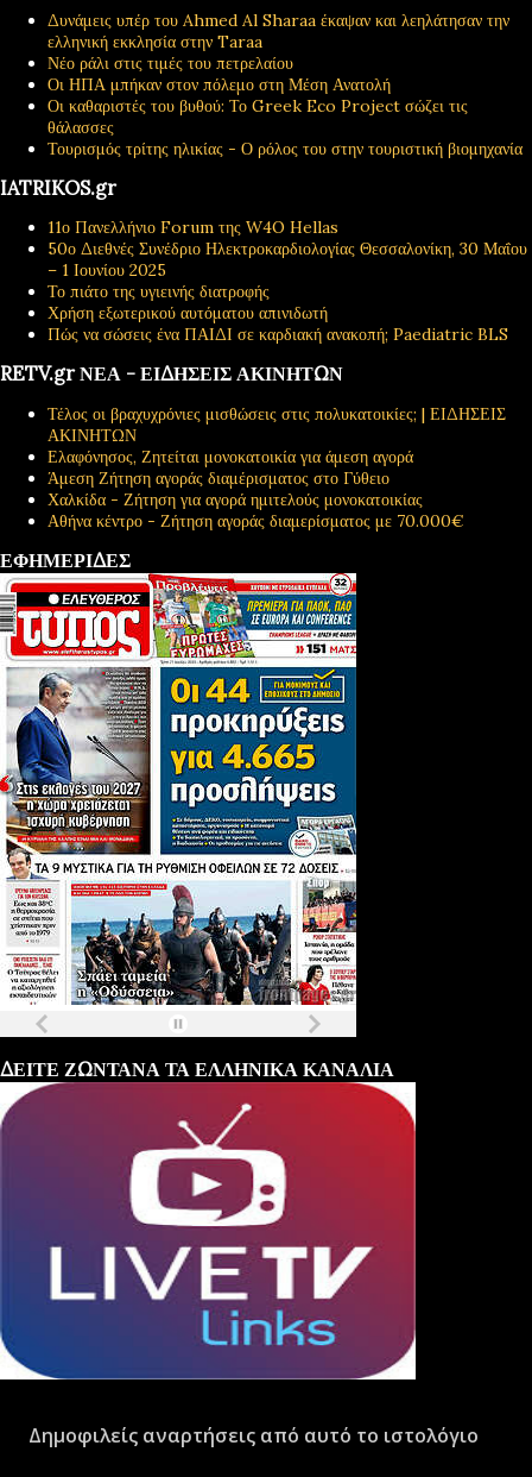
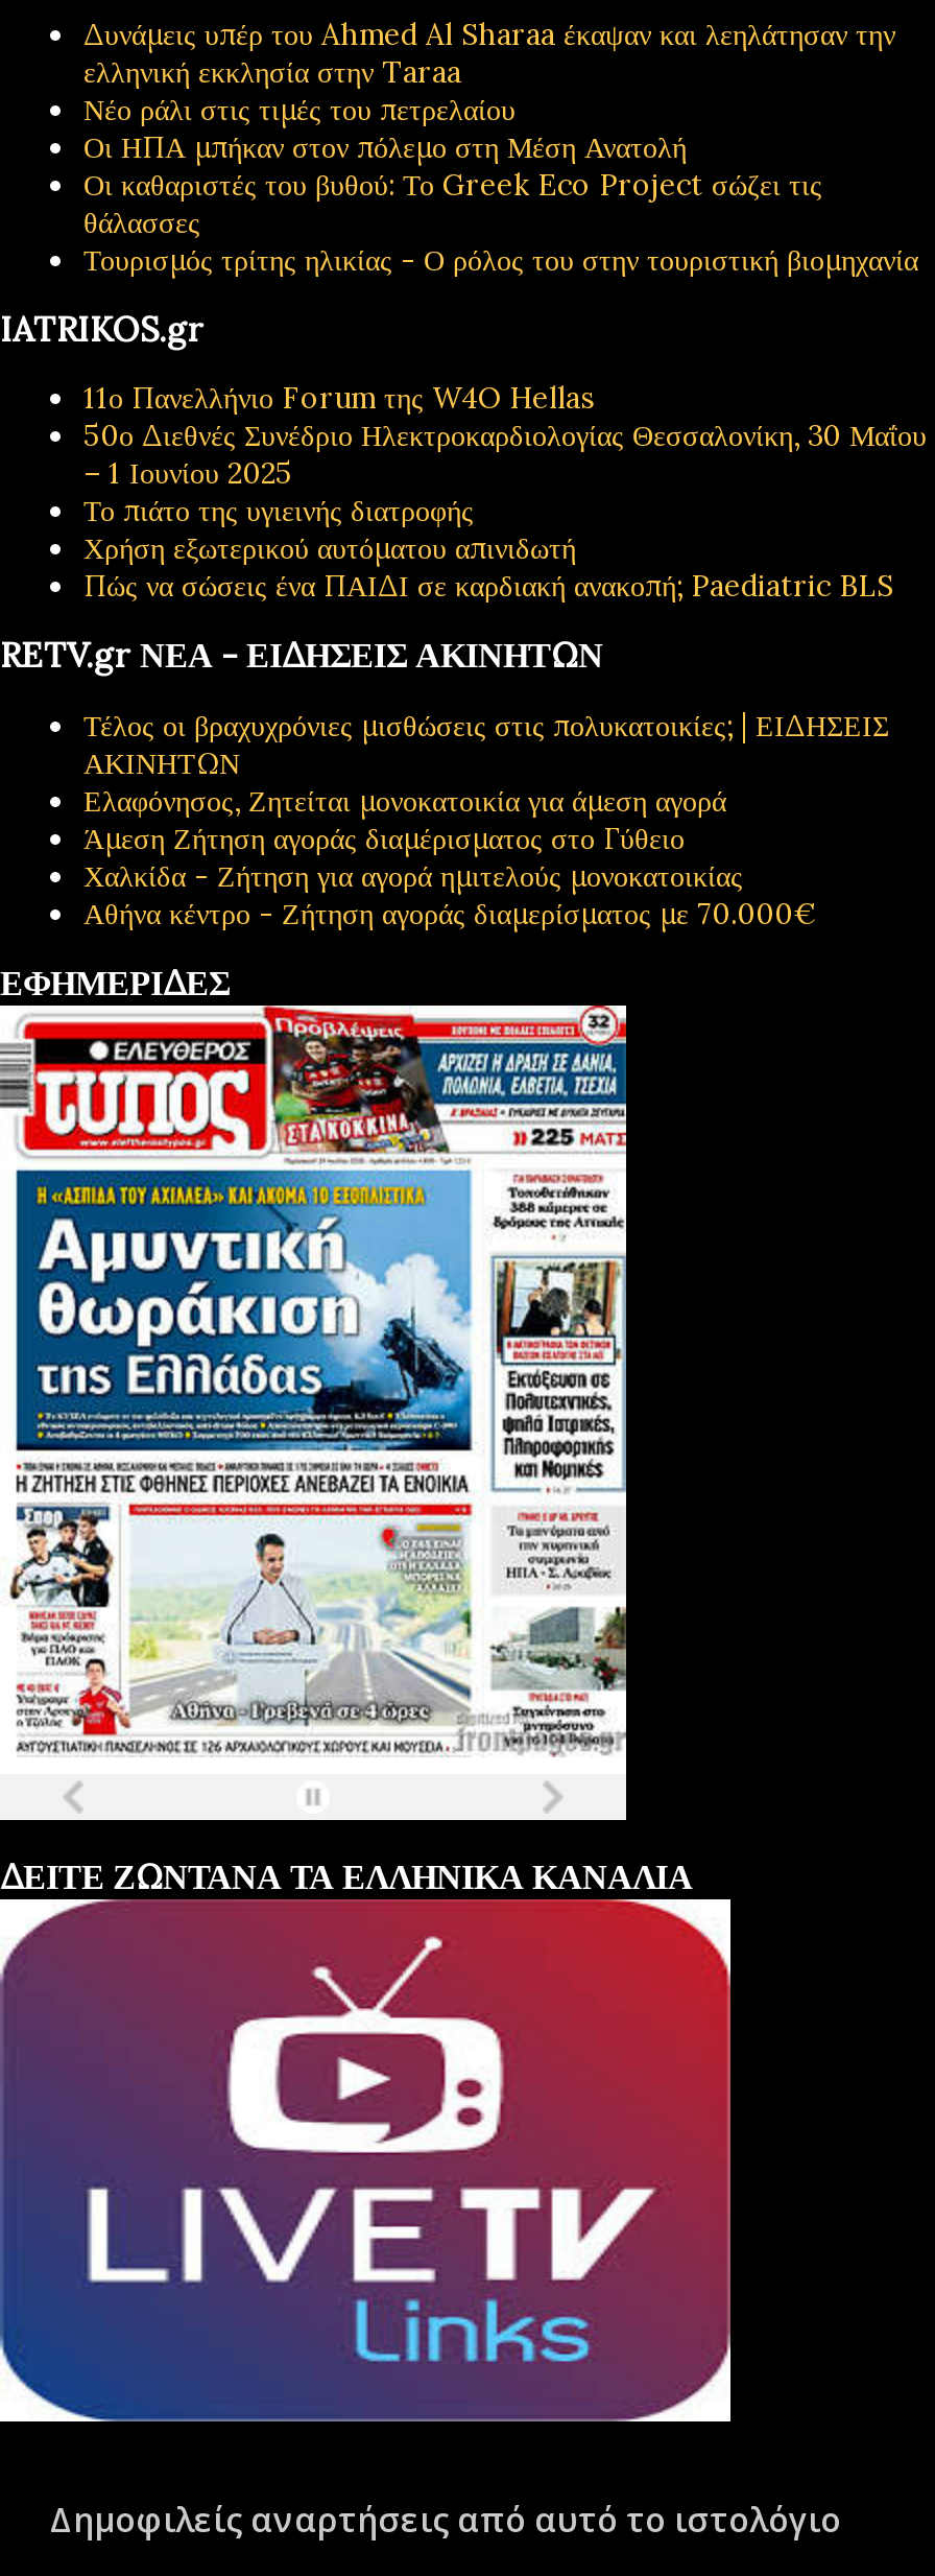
- [image]
+ [image]
